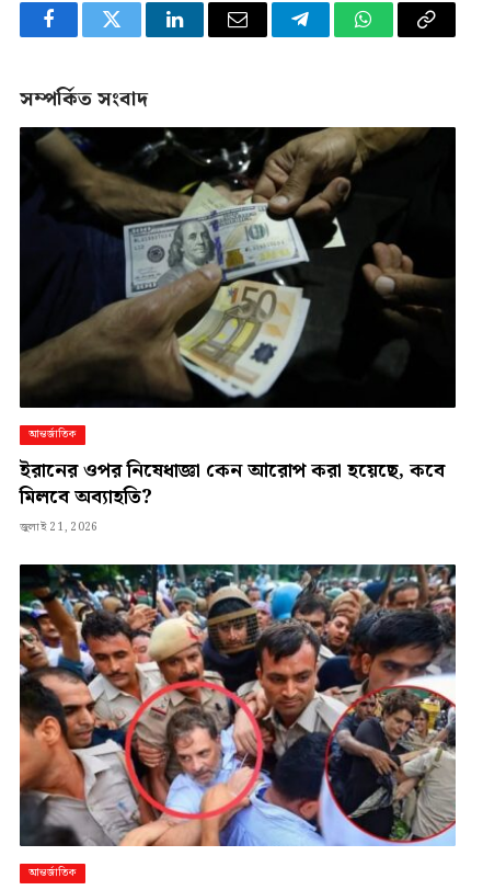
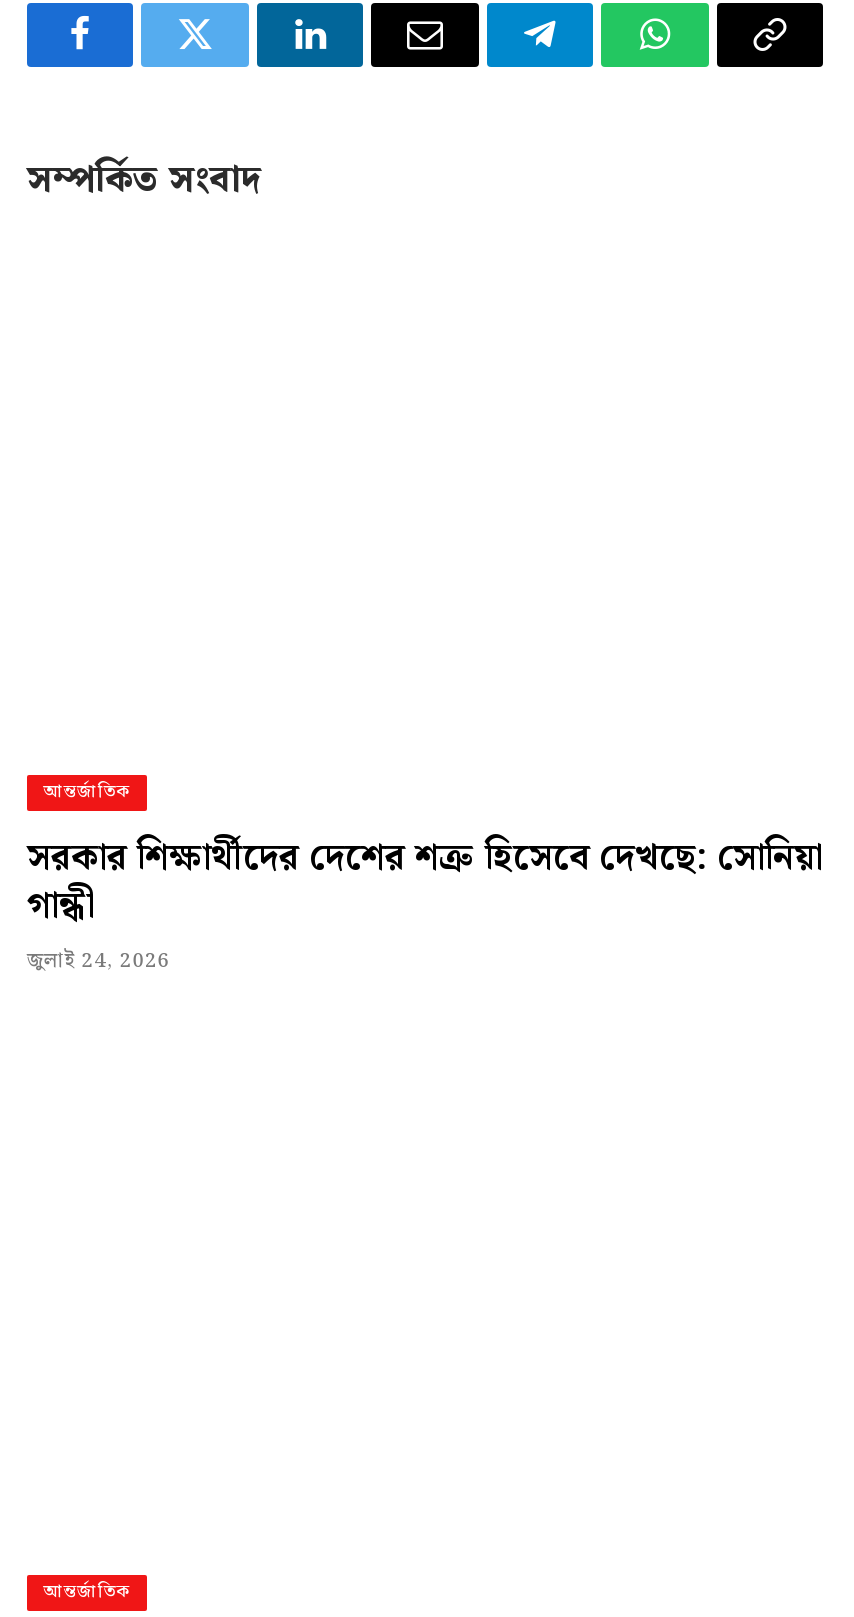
- [image]

- ইরানের ওপর নিষেধাজ্ঞা কেন আরোপ করা হয়েছে, কবে
- মিলবে অব্যাহতি?
- জুলাই 21, 2026
+ সরকার শিক্ষার্থীদের দেশের শত্রু হিসেবে দেখছে: সোনিয়া
+ গান্ধী
+ জুলাই 24, 2026

- [image]
